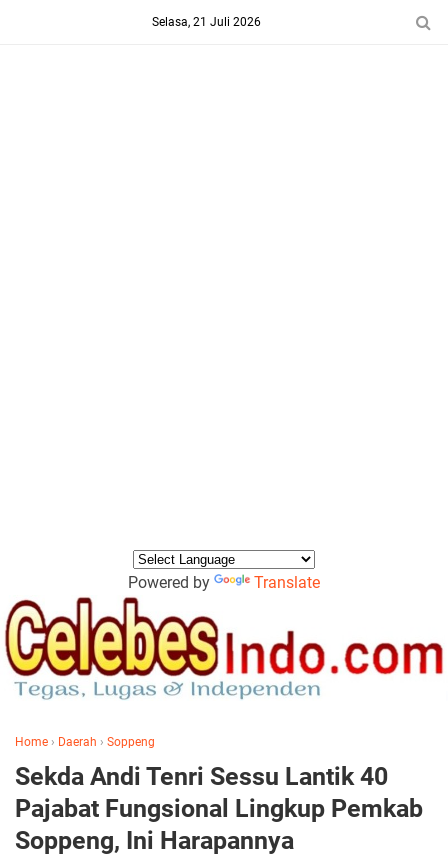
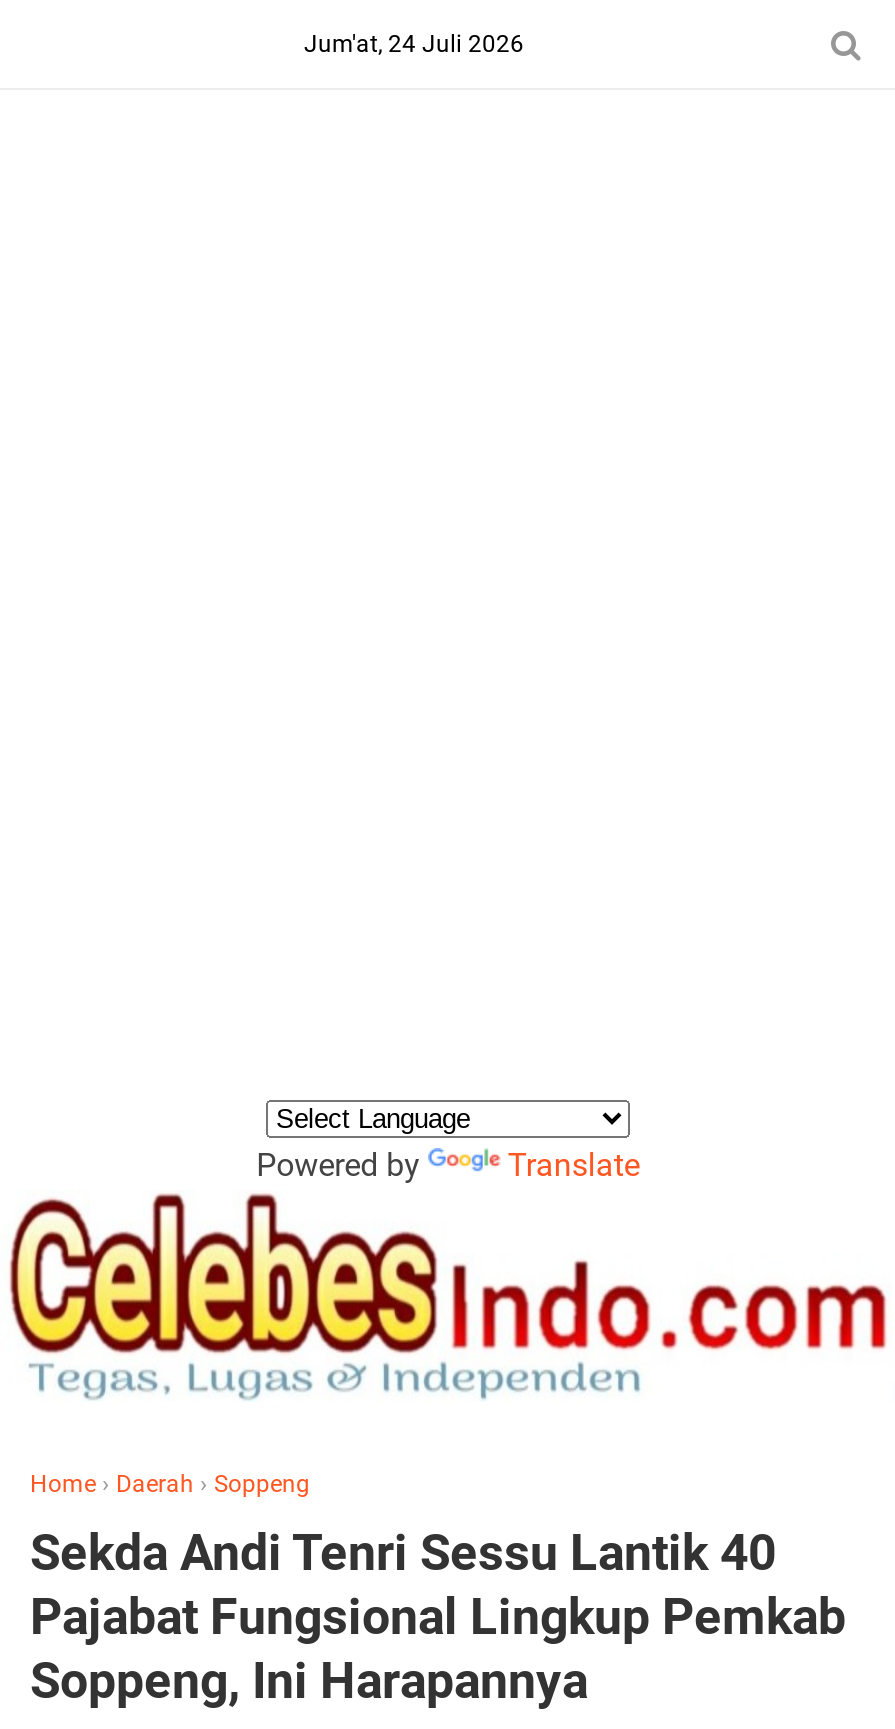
- Selasa, 21 Juli 2026
+ Jum'at, 24 Juli 2026
